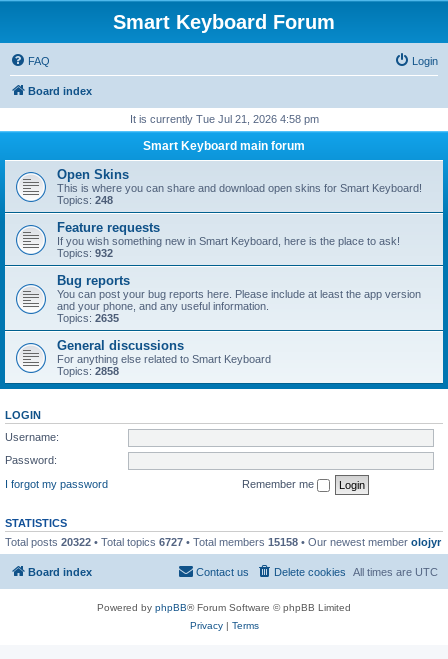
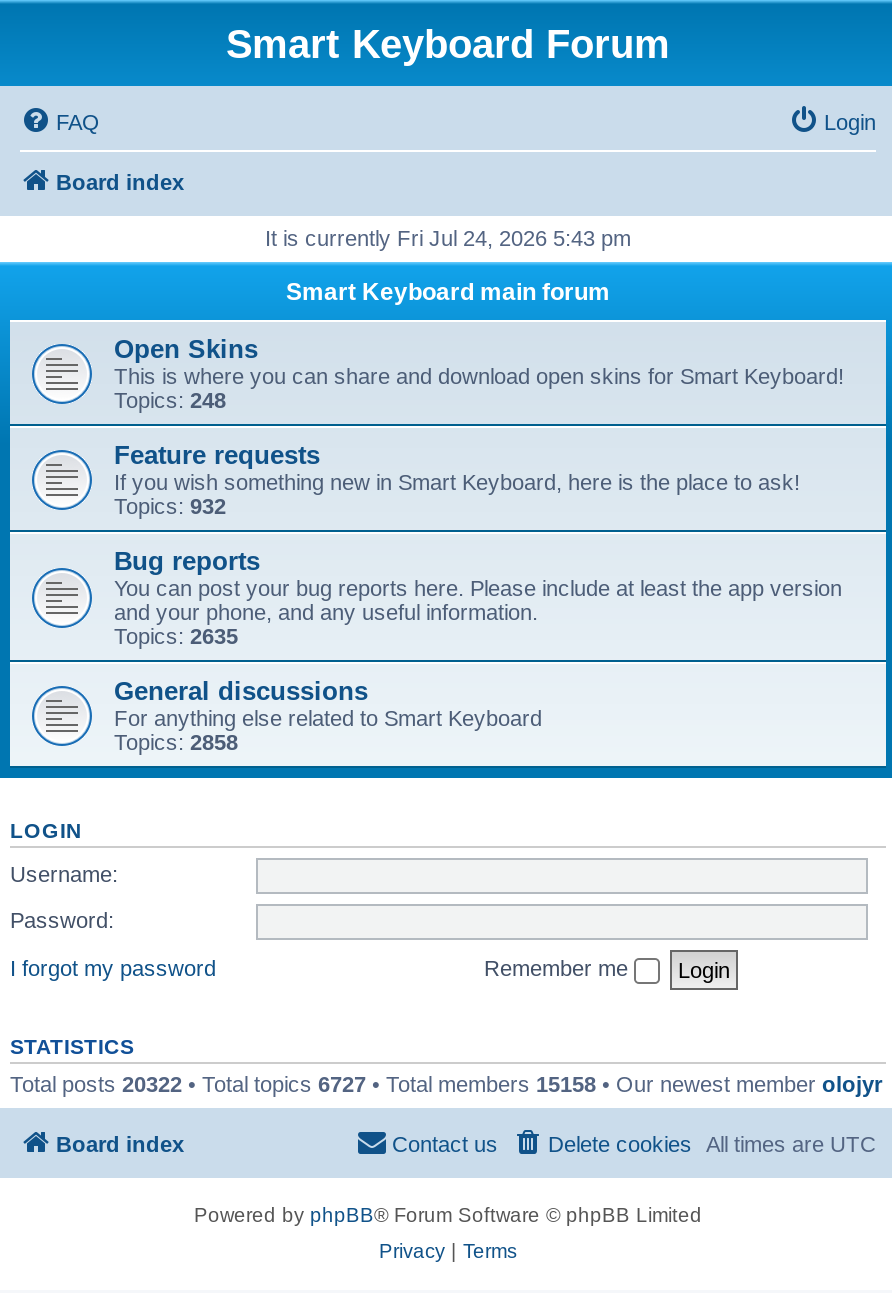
- It is currently Tue Jul 21, 2026 4:58 pm
+ It is currently Fri Jul 24, 2026 5:43 pm
